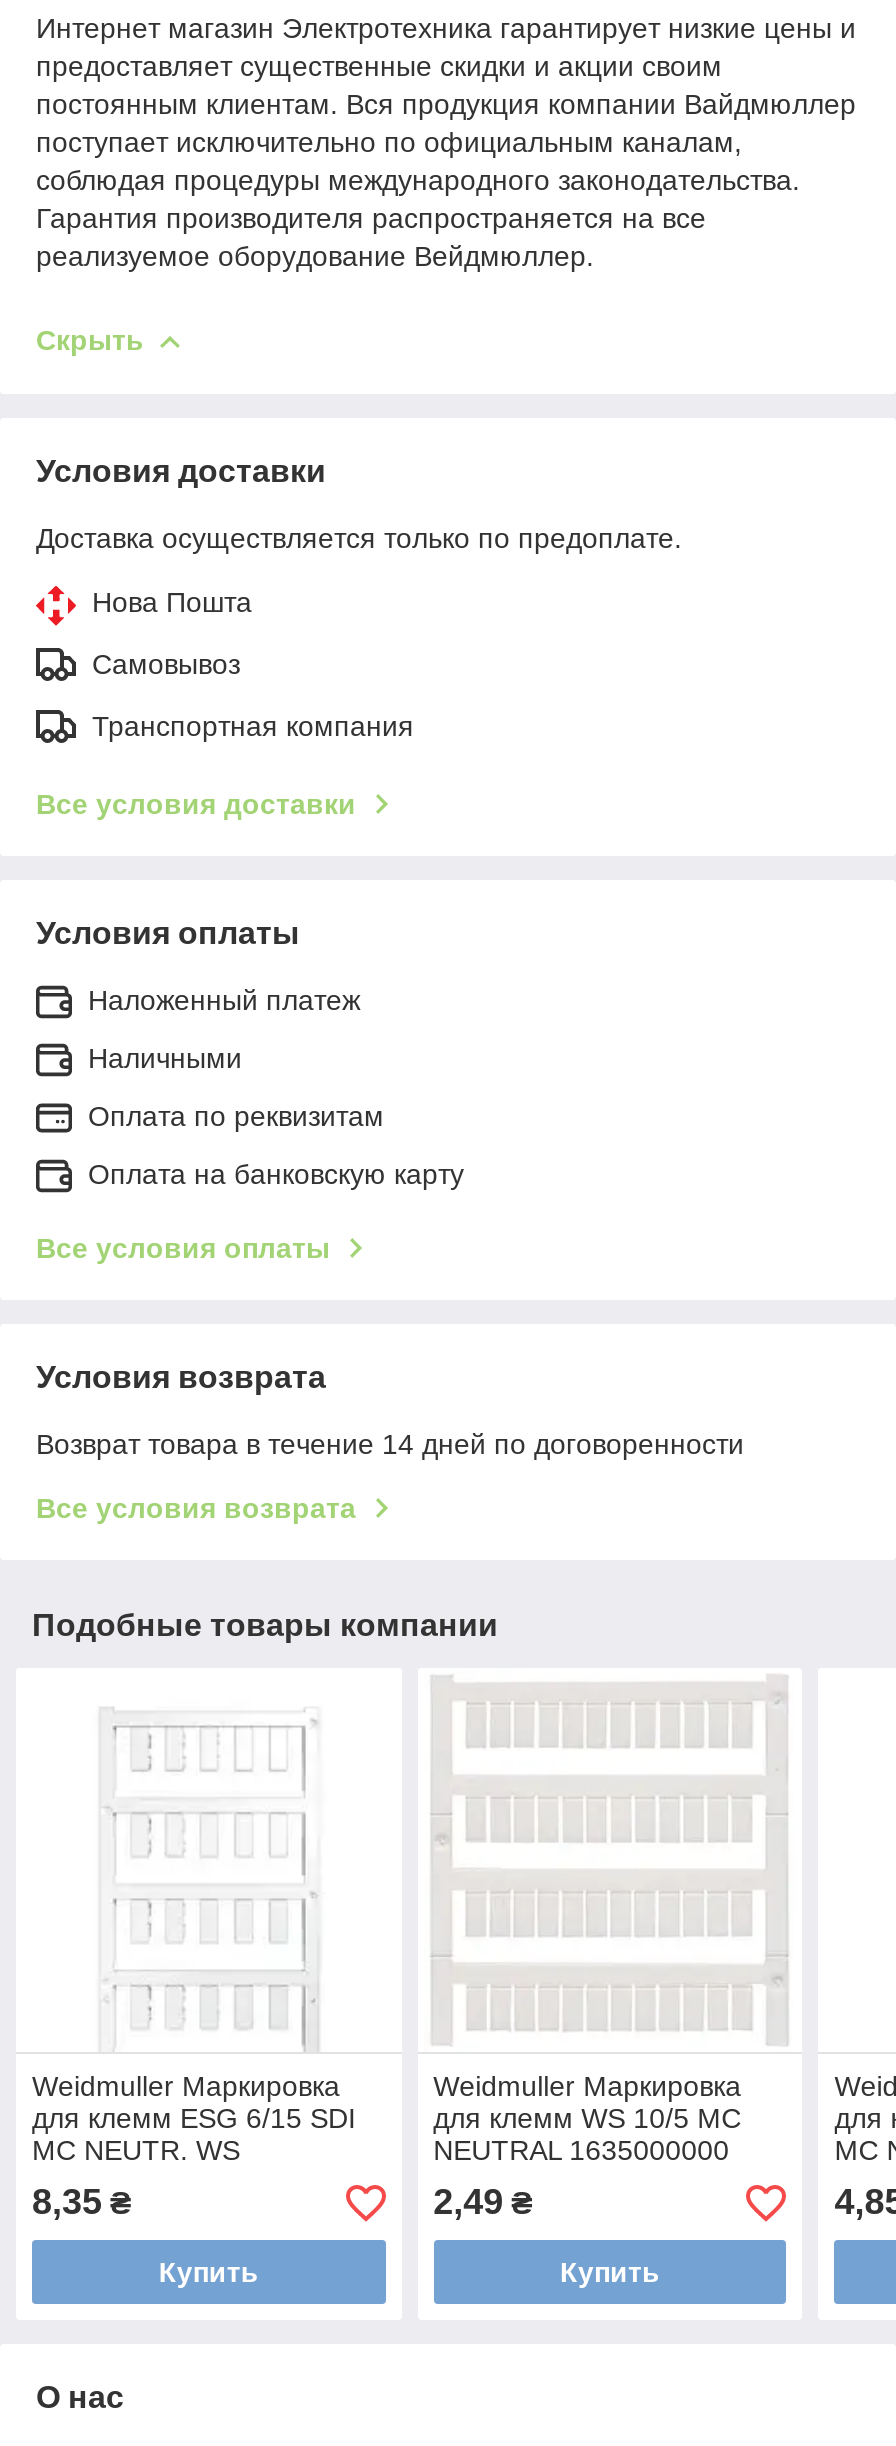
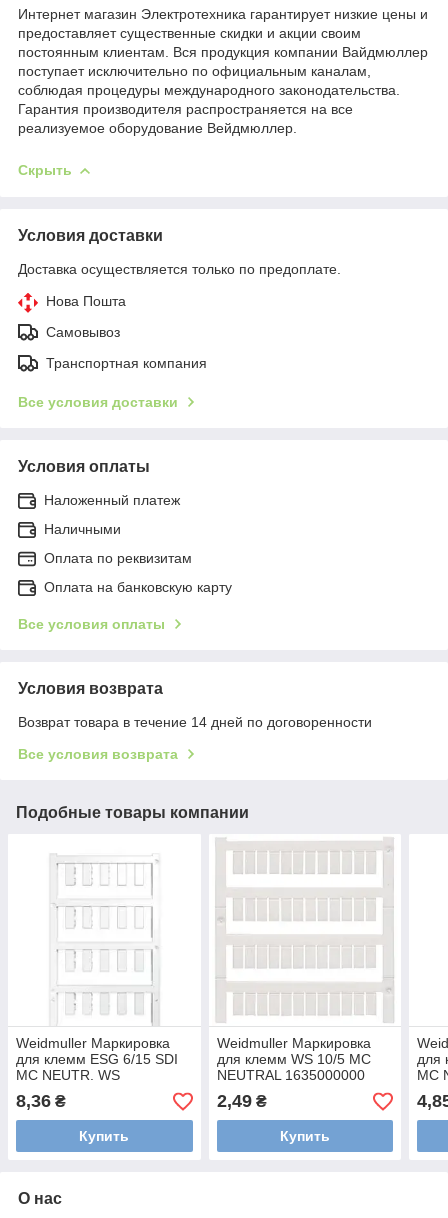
- 8,35 ₴
+ 8,36 ₴
